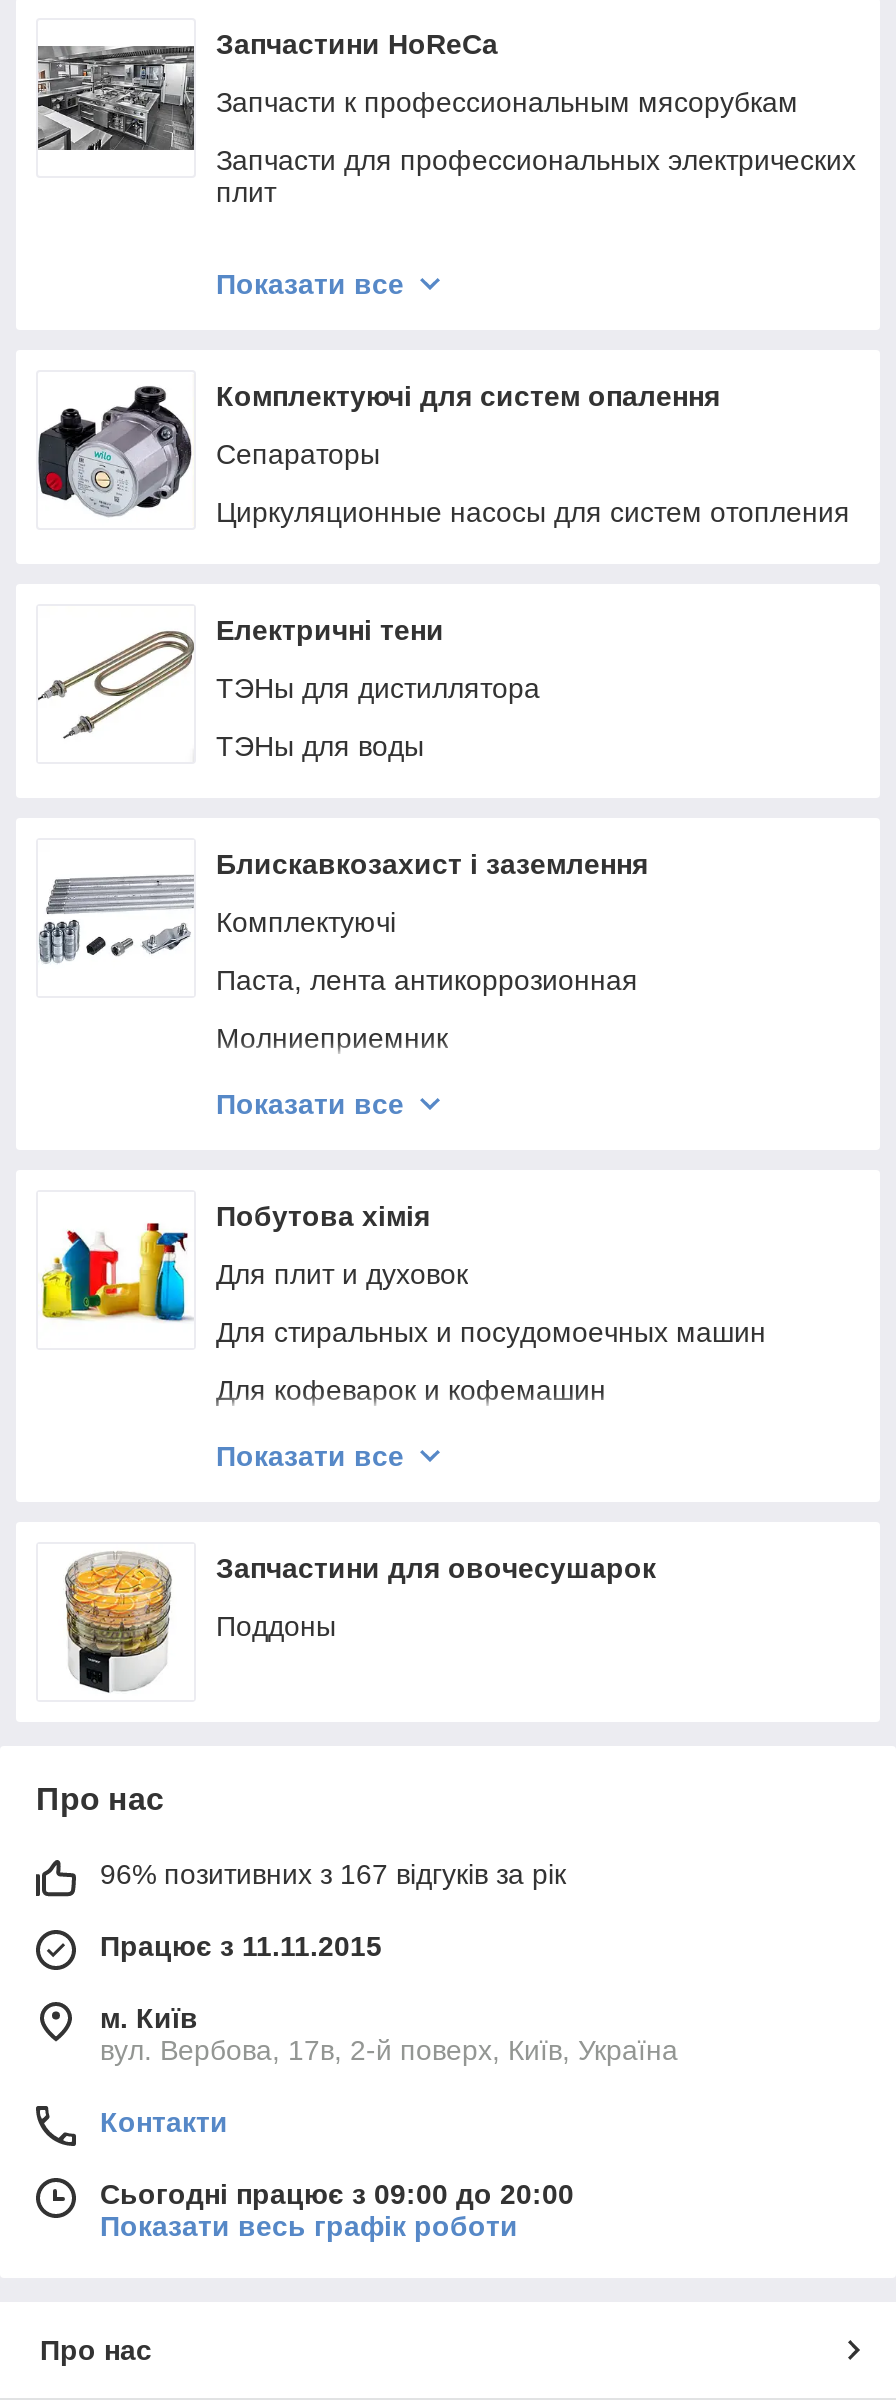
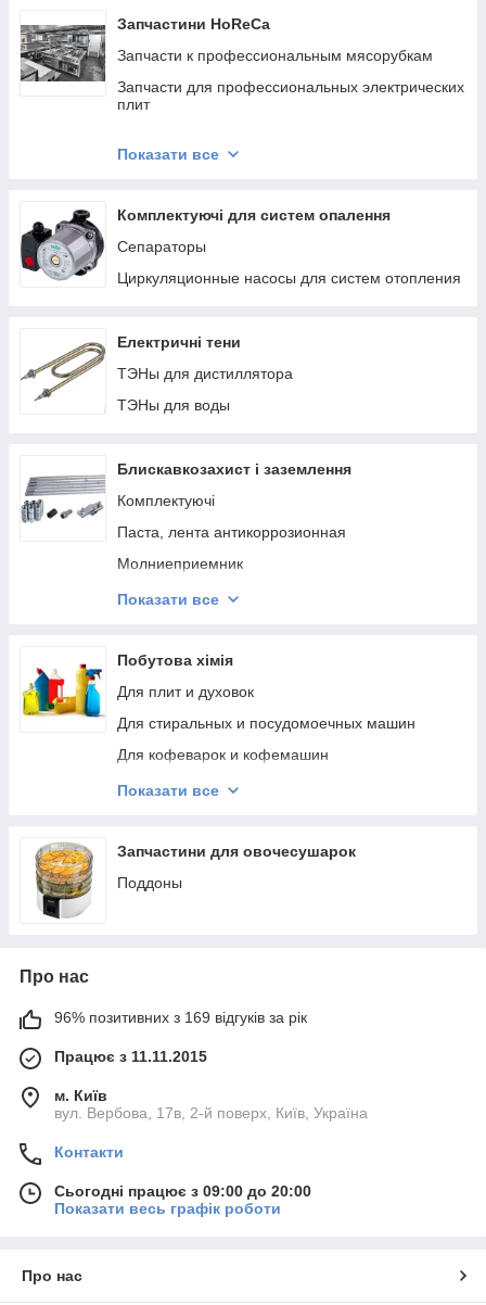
- 96% позитивних з 167 відгуків за рік
+ 96% позитивних з 169 відгуків за рік
